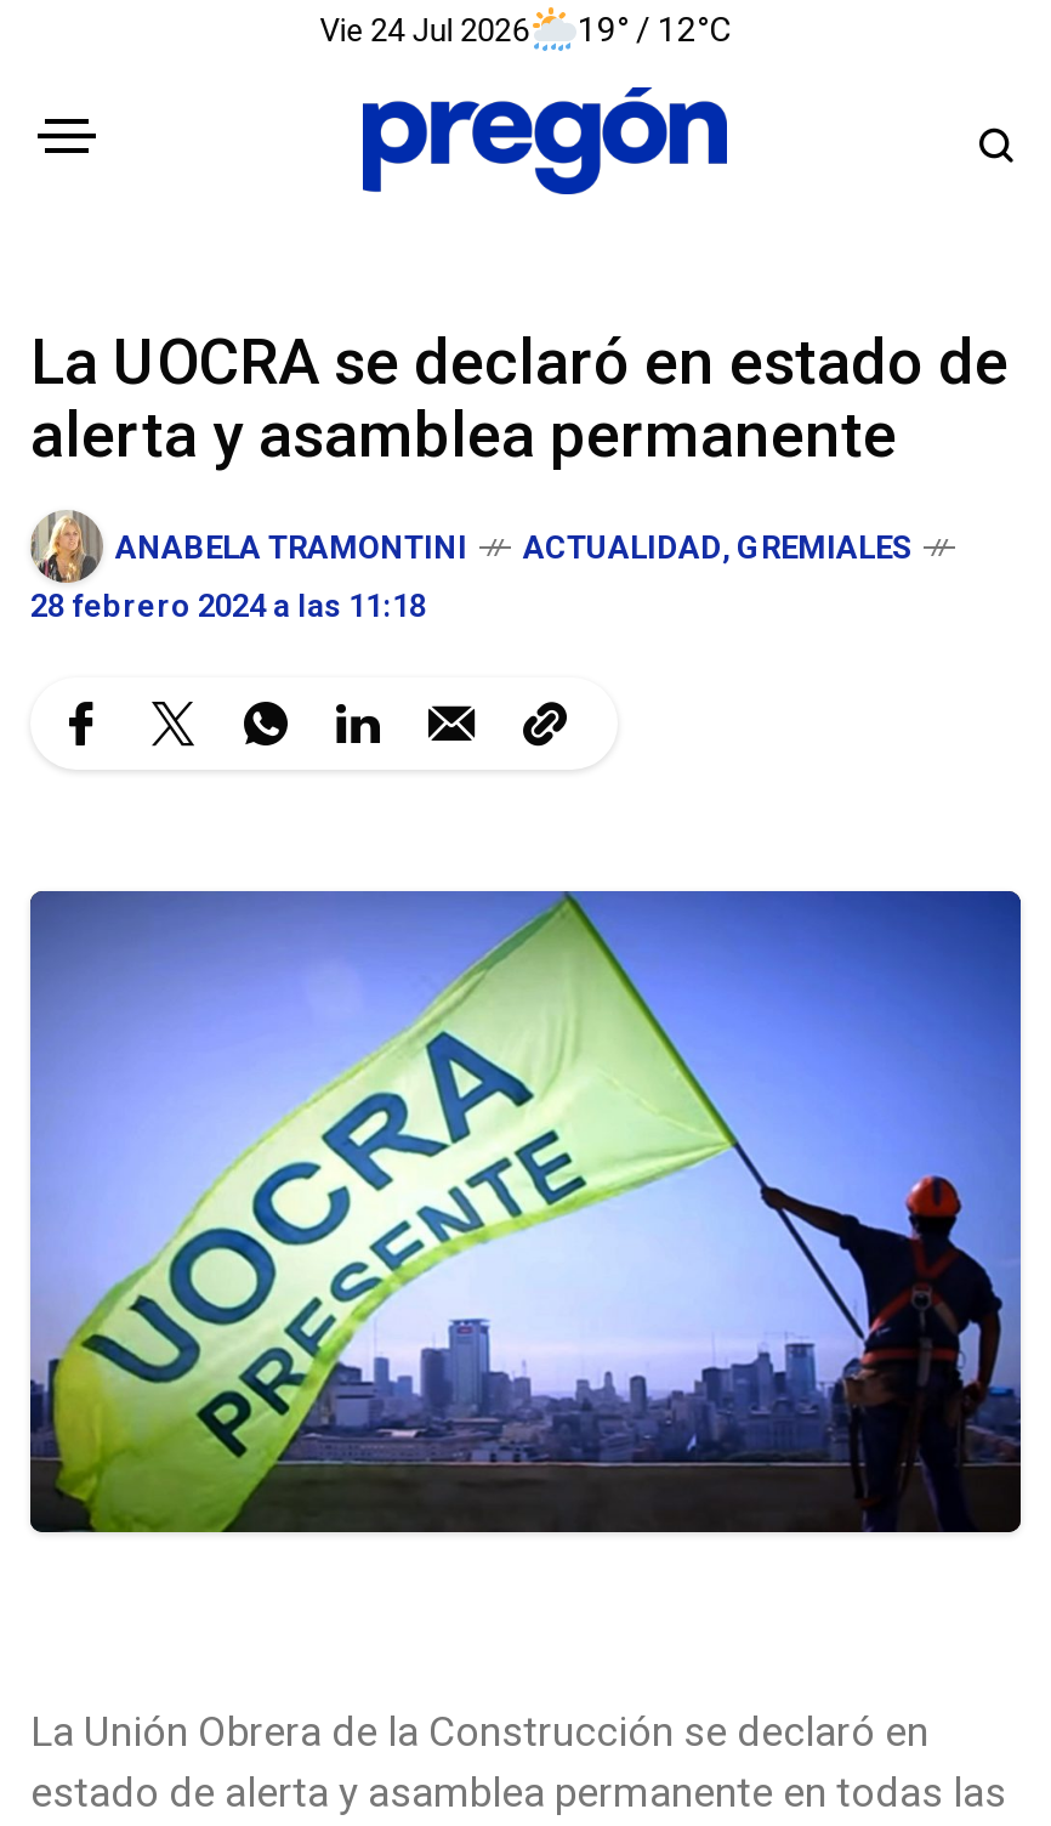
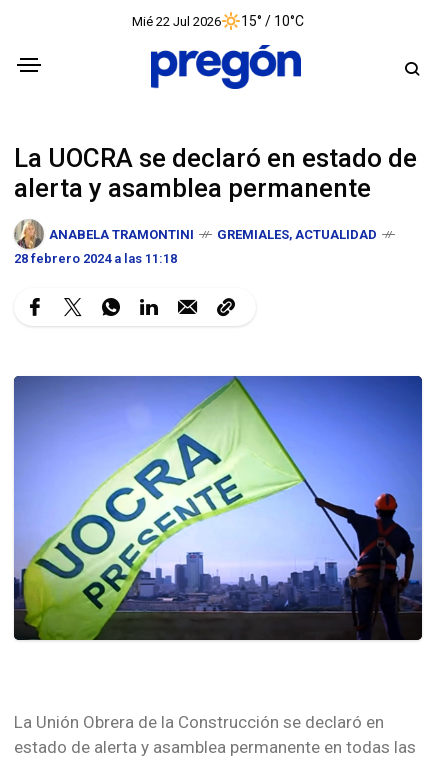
- Vie 24 Jul 2026
- 19° / 12°C
+ Mié 22 Jul 2026
+ 15° / 10°C

- ACTUALIDAD, GREMIALES
+ GREMIALES, ACTUALIDAD
